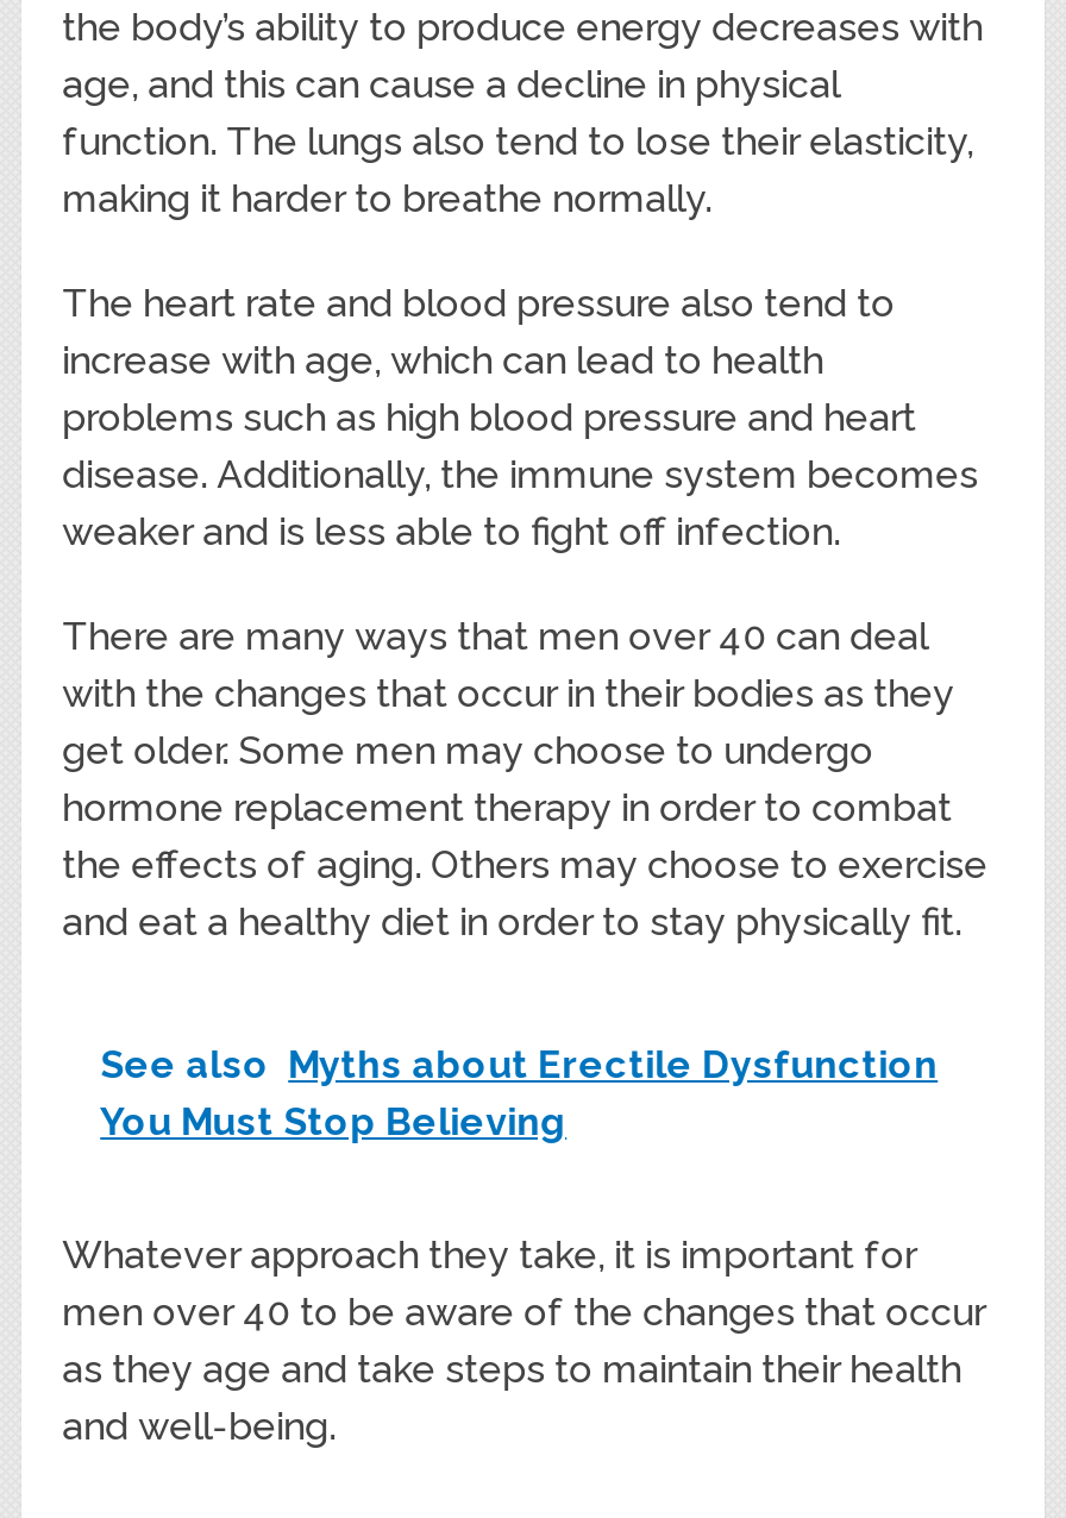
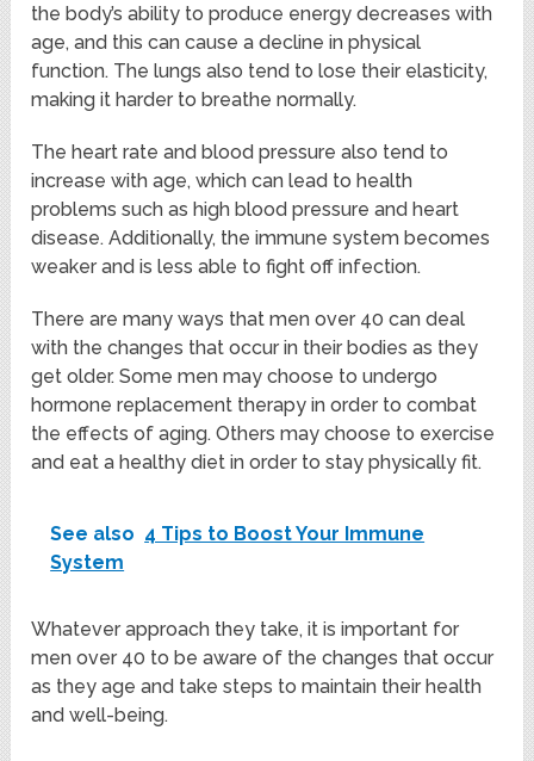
- See also Myths about Erectile Dysfunction
- You Must Stop Believing
+ See also 4 Tips to Boost Your Immune
+ System
